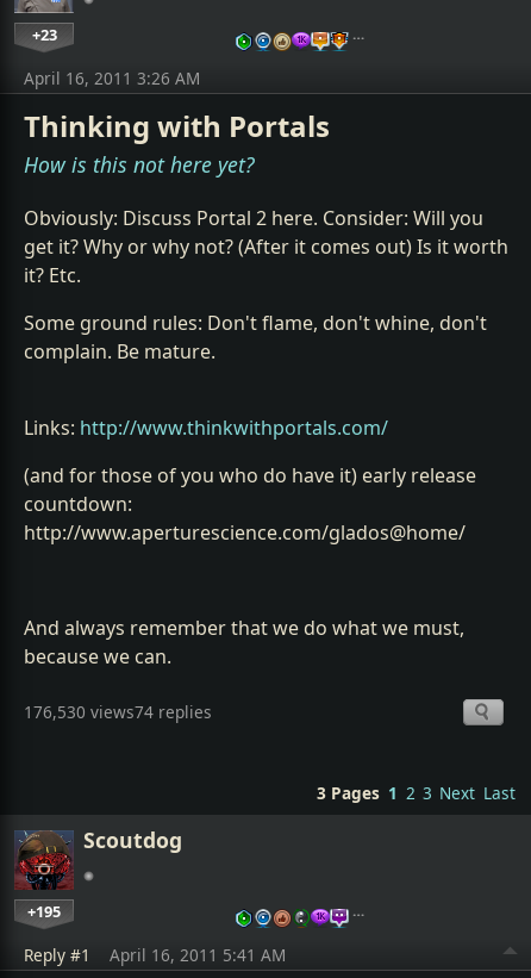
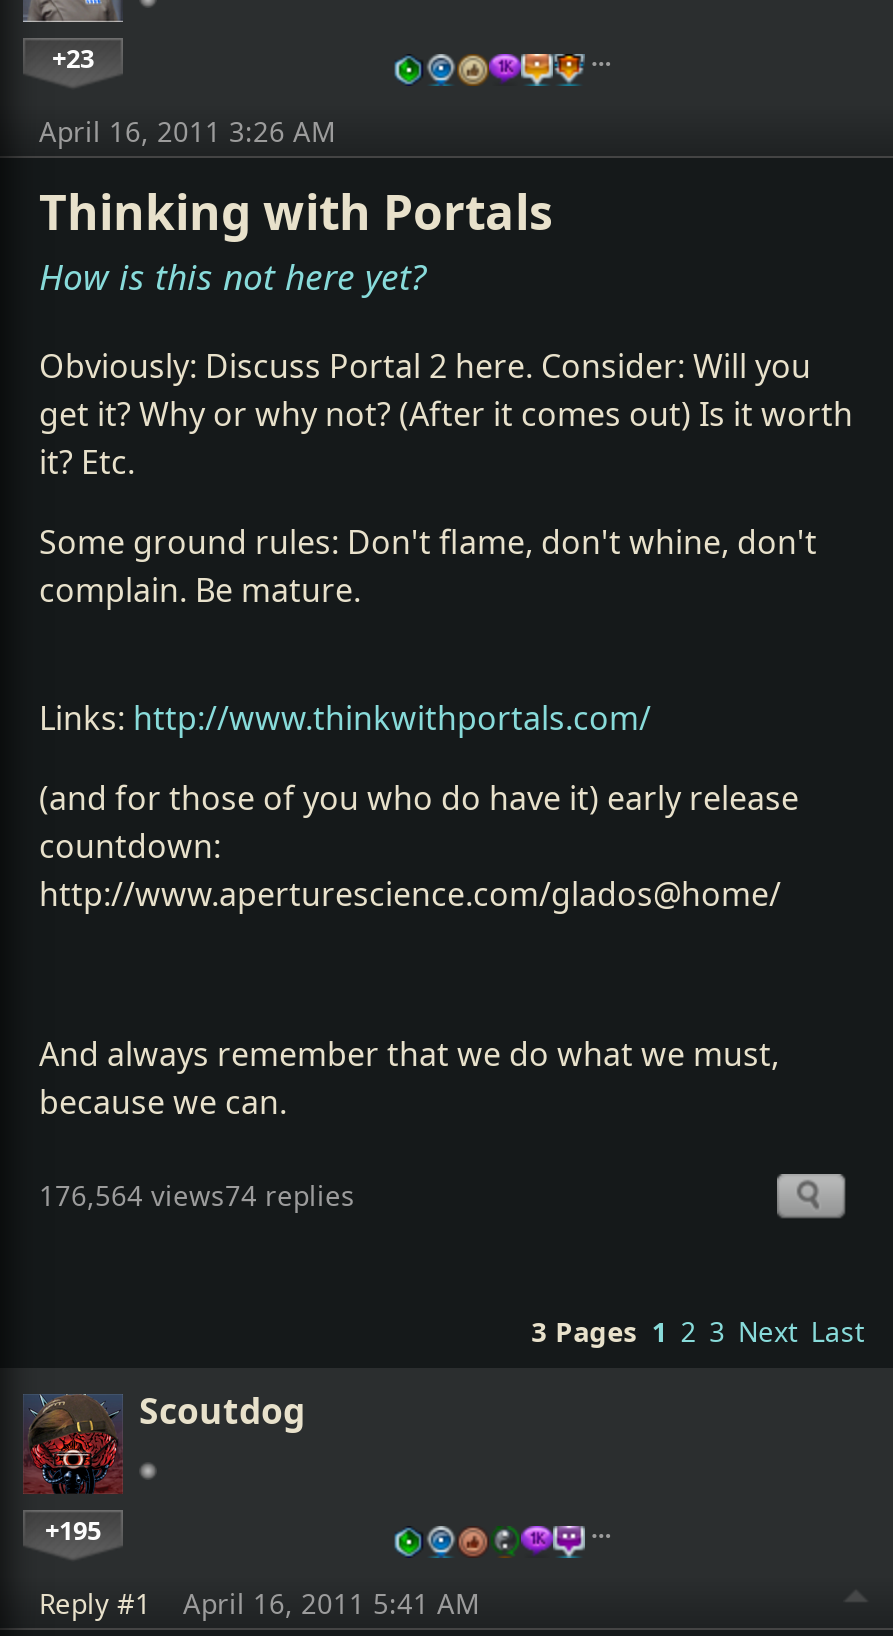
- 176,530 views74 replies
+ 176,564 views74 replies
